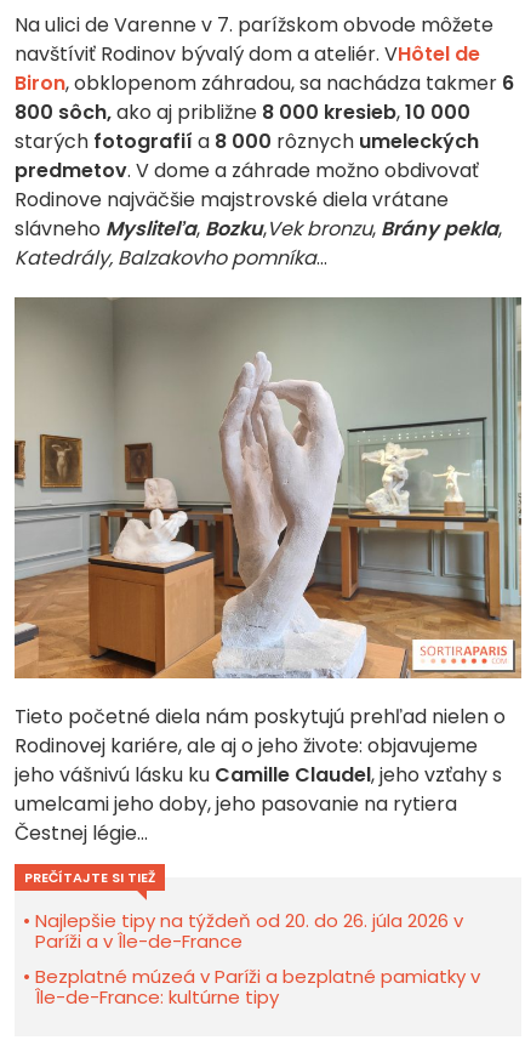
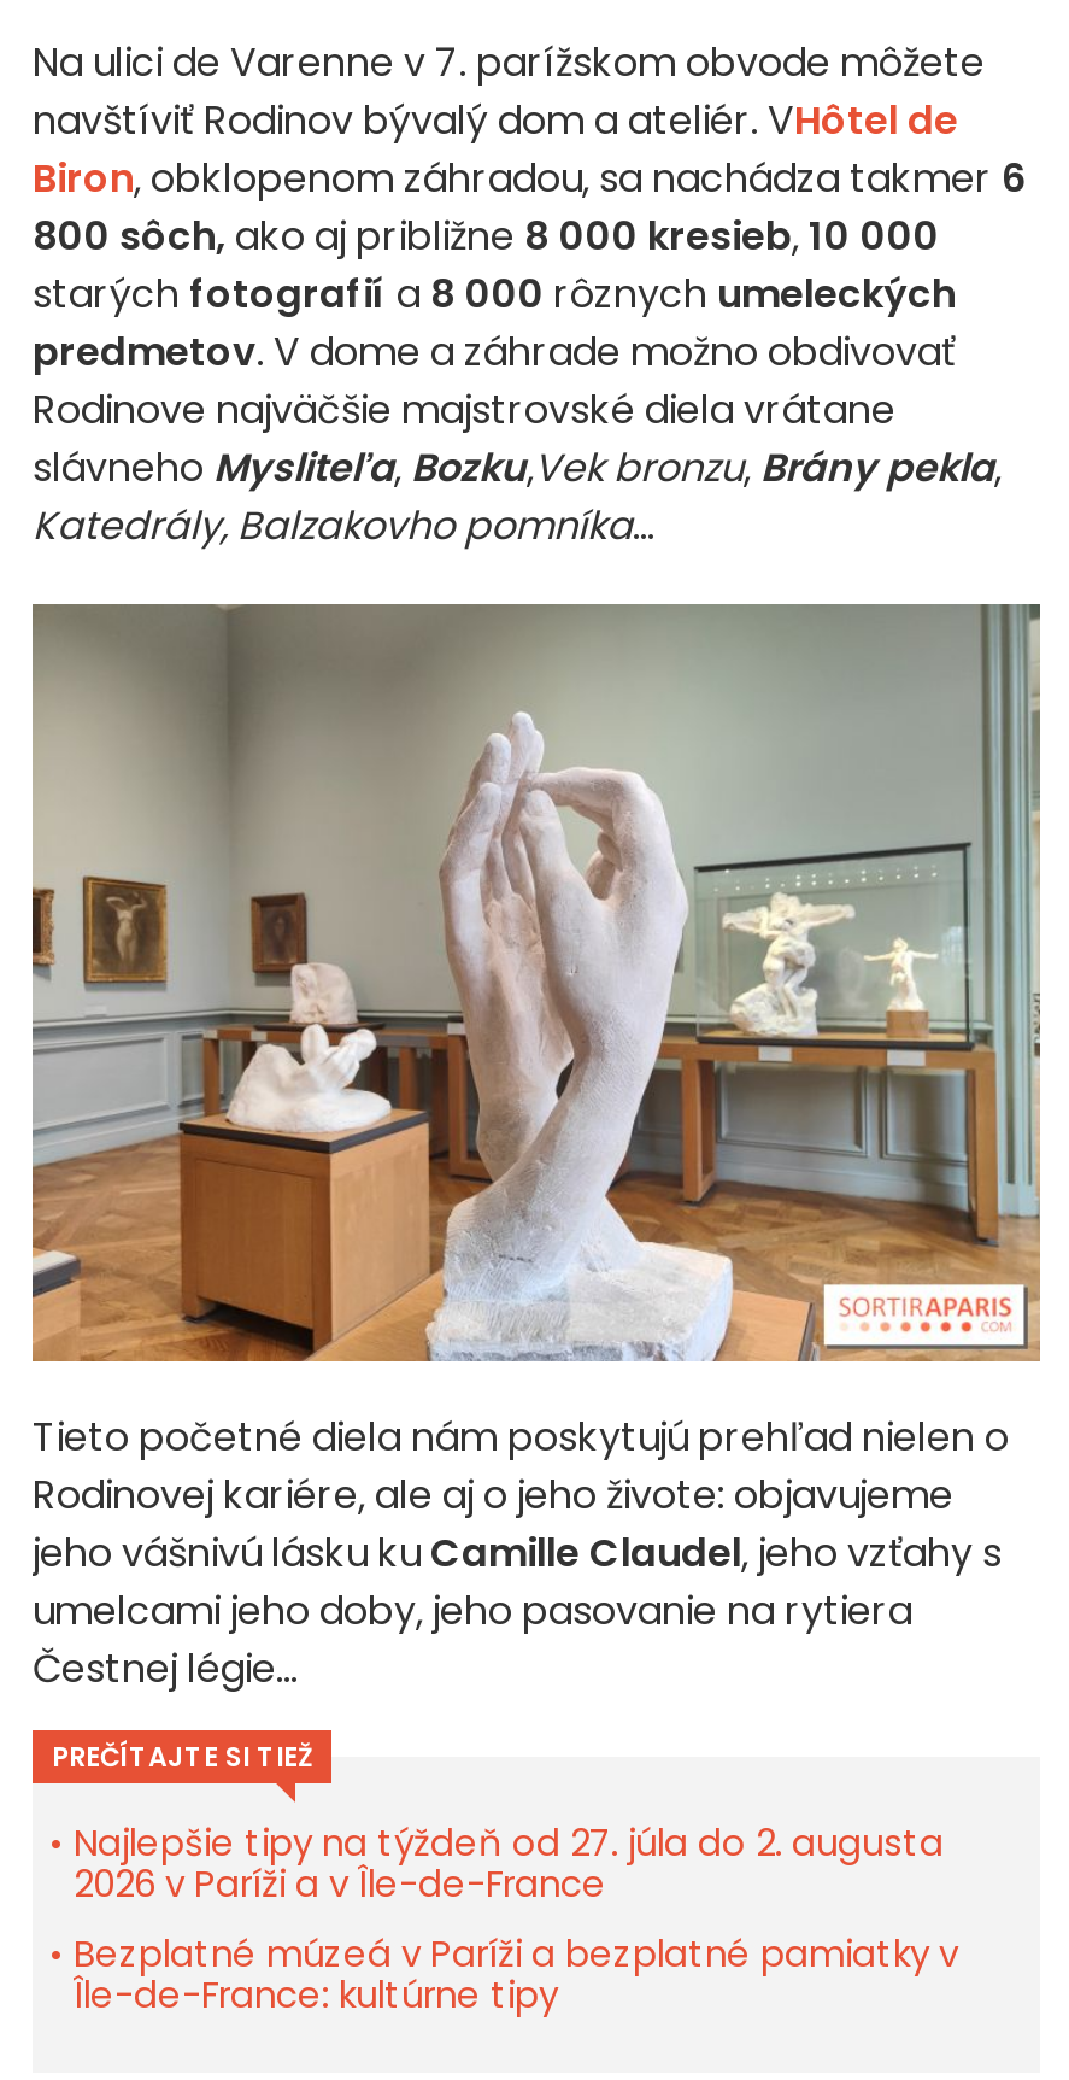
- Najlepšie tipy na týždeň od 20. do 26. júla 2026 v
- Paríži a v Île-de-France
+ Najlepšie tipy na týždeň od 27. júla do 2. augusta
+ 2026 v Paríži a v Île-de-France
